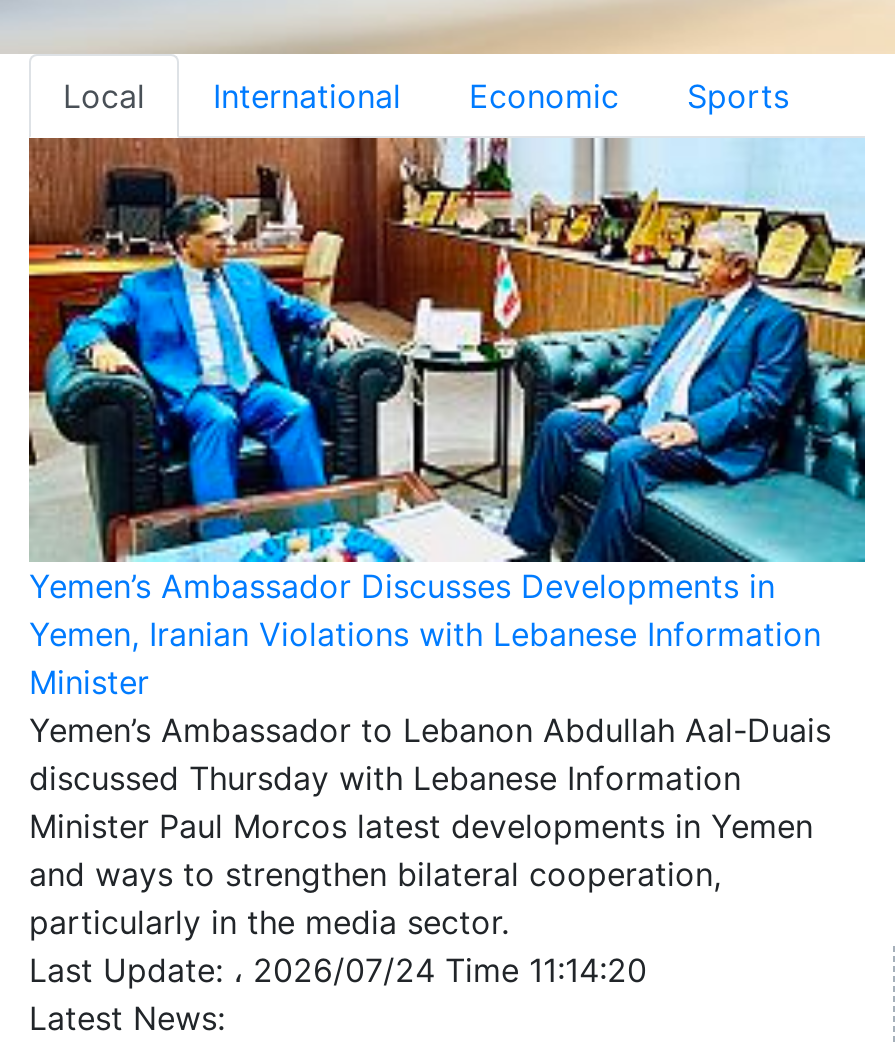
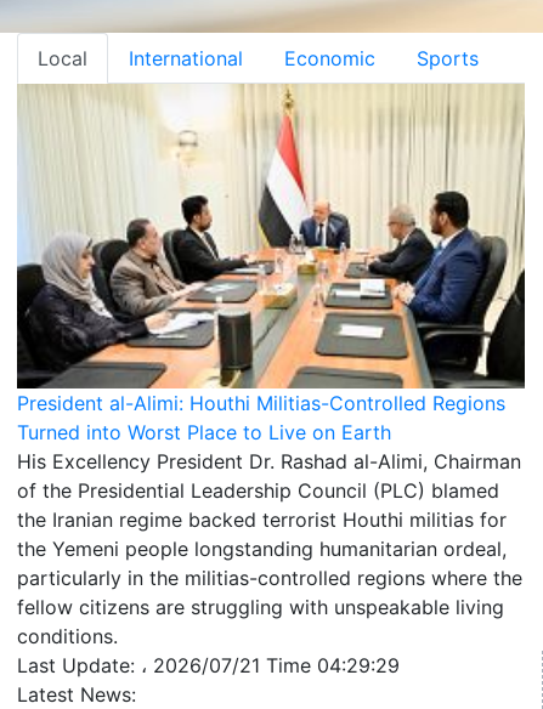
- [image]
- Yemen’s Ambassador Discusses Developments in
- Yemen, Iranian Violations with Lebanese Information
- Minister
- Yemen’s Ambassador to Lebanon Abdullah Aal-Duais
- discussed Thursday with Lebanese Information
- Minister Paul Morcos latest developments in Yemen
- and ways to strengthen bilateral cooperation,
- particularly in the media sector.
- Last Update: ، 2026/07/24 Time 11:14:20
+ [image]
+ President al-Alimi: Houthi Militias-Controlled Regions
+ Turned into Worst Place to Live on Earth
+ His Excellency President Dr. Rashad al-Alimi, Chairman
+ of the Presidential Leadership Council (PLC) blamed
+ the Iranian regime backed terrorist Houthi militias for
+ the Yemeni people longstanding humanitarian ordeal,
+ particularly in the militias-controlled regions where the
+ fellow citizens are struggling with unspeakable living
+ conditions.
+ Last Update: ، 2026/07/21 Time 04:29:29
